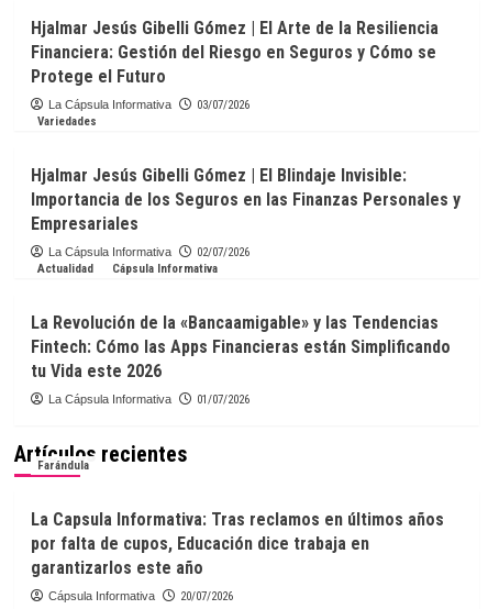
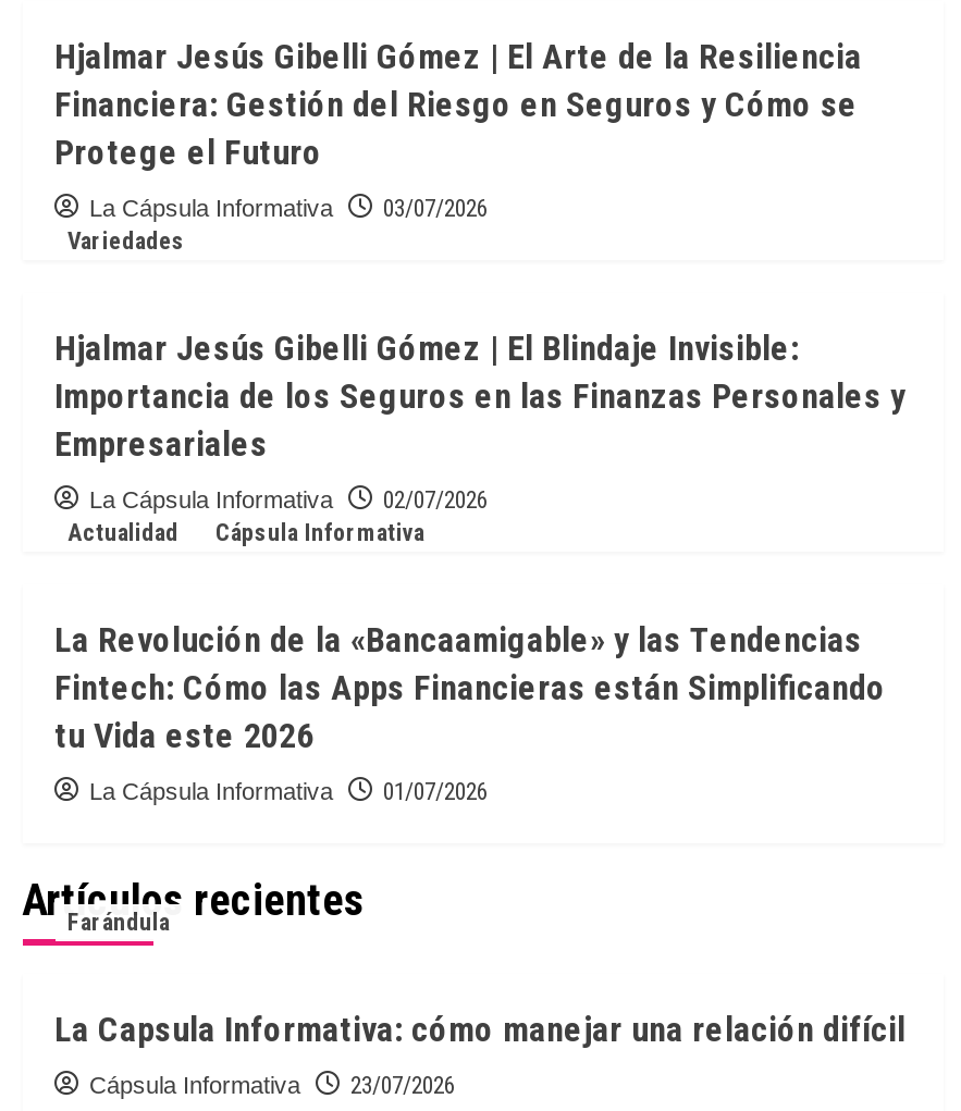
- La Capsula Informativa: Tras reclamos en últimos años
- por falta de cupos, Educación dice trabaja en
- garantizarlos este año
+ La Capsula Informativa: cómo manejar una relación difícil

- Cápsula Informativa 20/07/2026
+ Cápsula Informativa 23/07/2026
